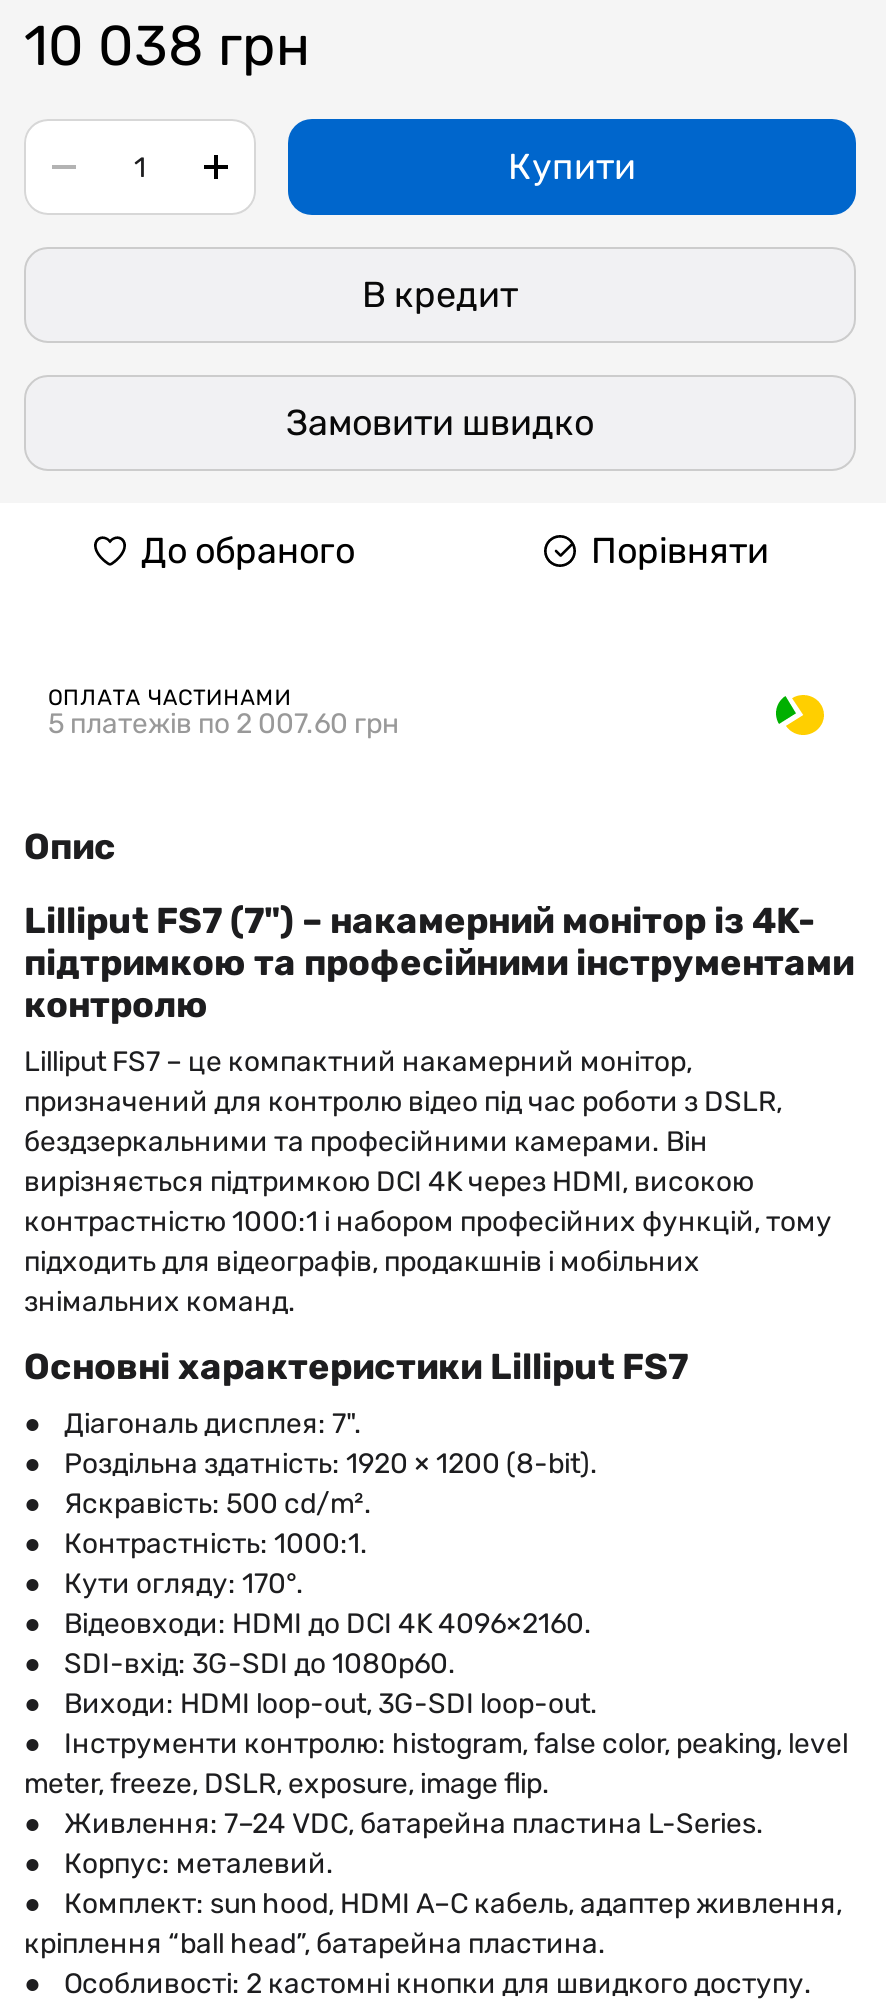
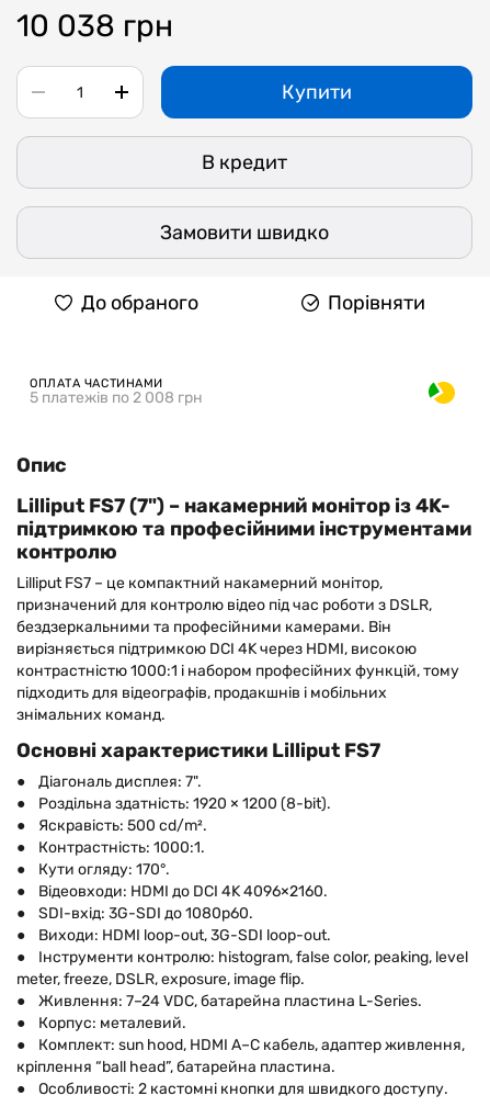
- 5 платежів по 2 007.60 грн
+ 5 платежів по 2 008 грн
